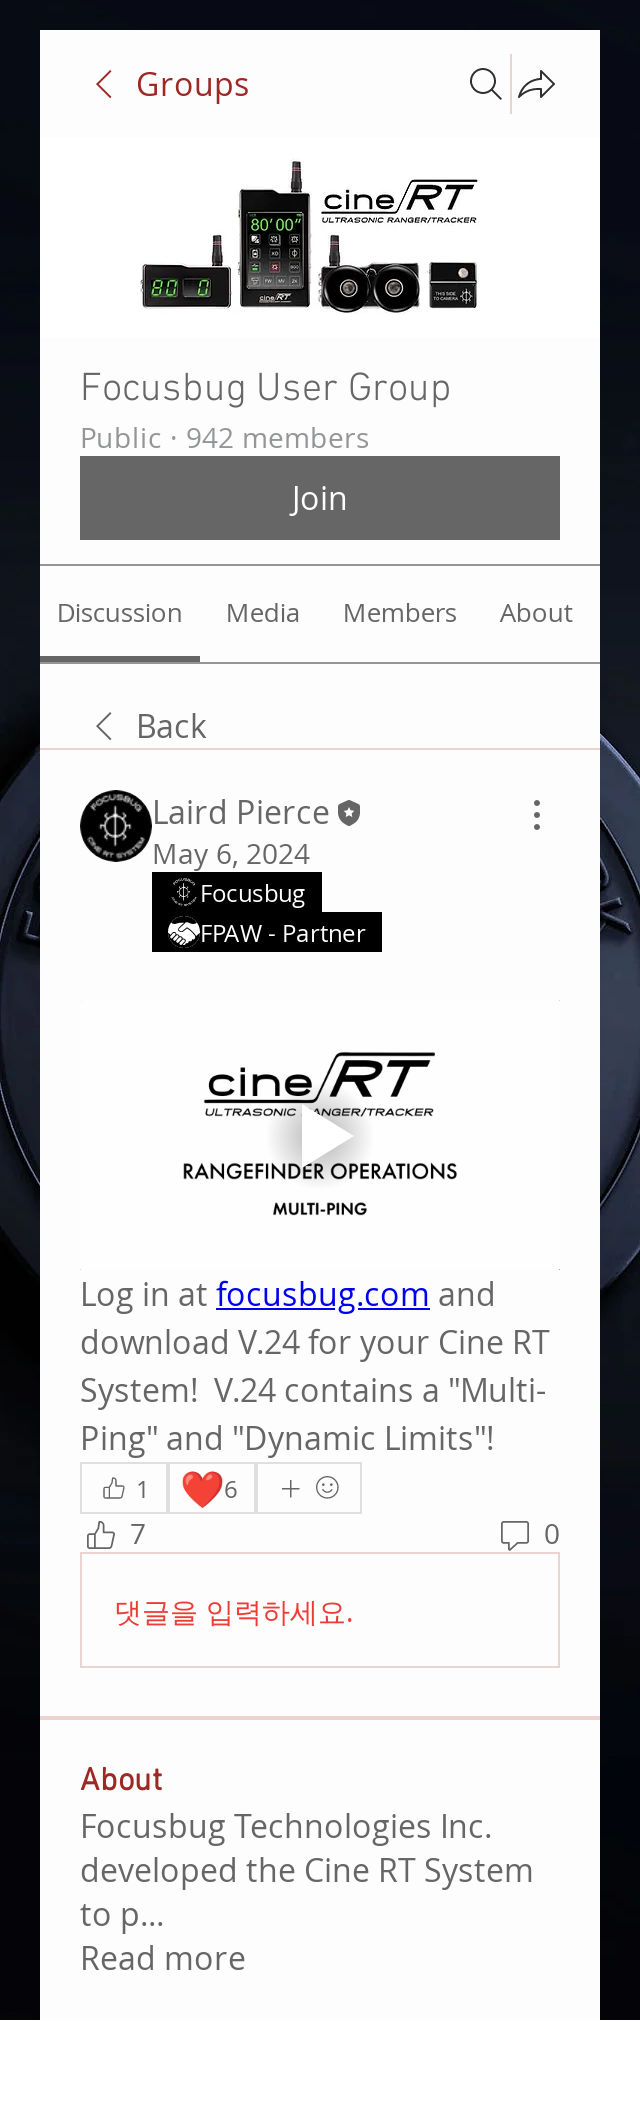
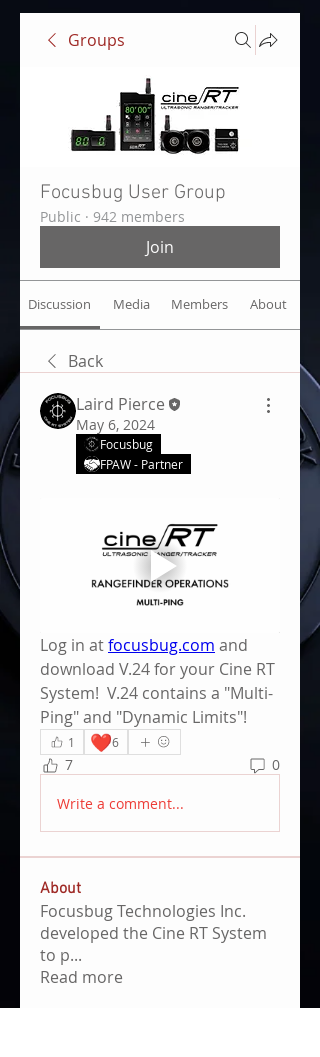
- 댓글을 입력하세요.
+ Write a comment...
